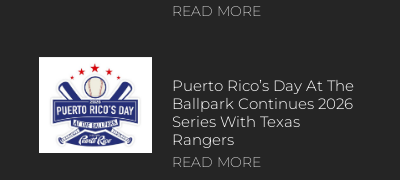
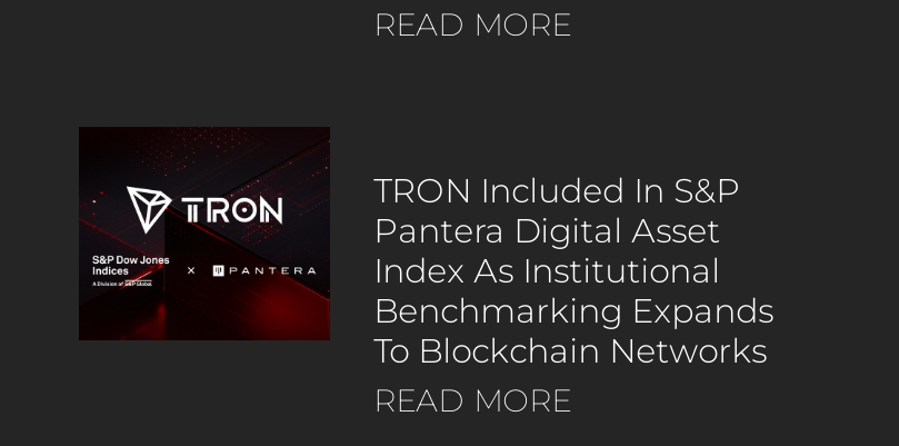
- [image]
- Puerto Rico’s Day At The
- Ballpark Continues 2026
- Series With Texas
- Rangers
+ [image]
+ TRON Included In S&P
+ Pantera Digital Asset
+ Index As Institutional
+ Benchmarking Expands
+ To Blockchain Networks
